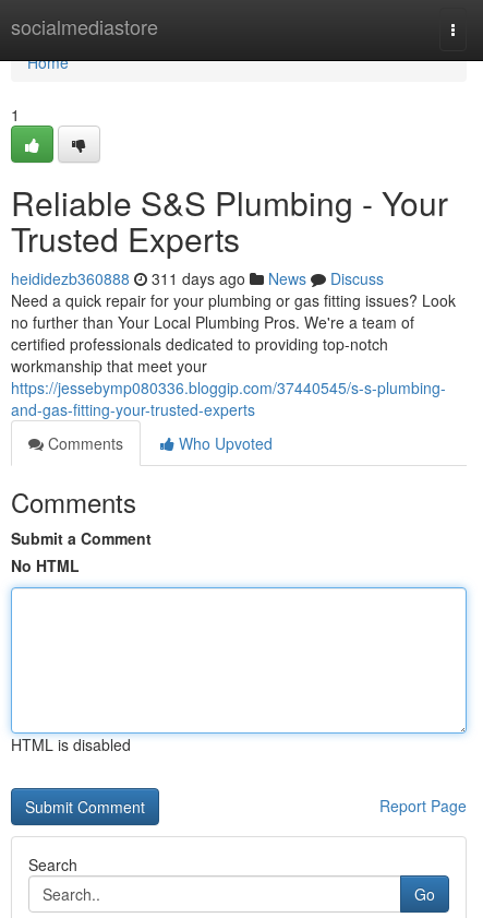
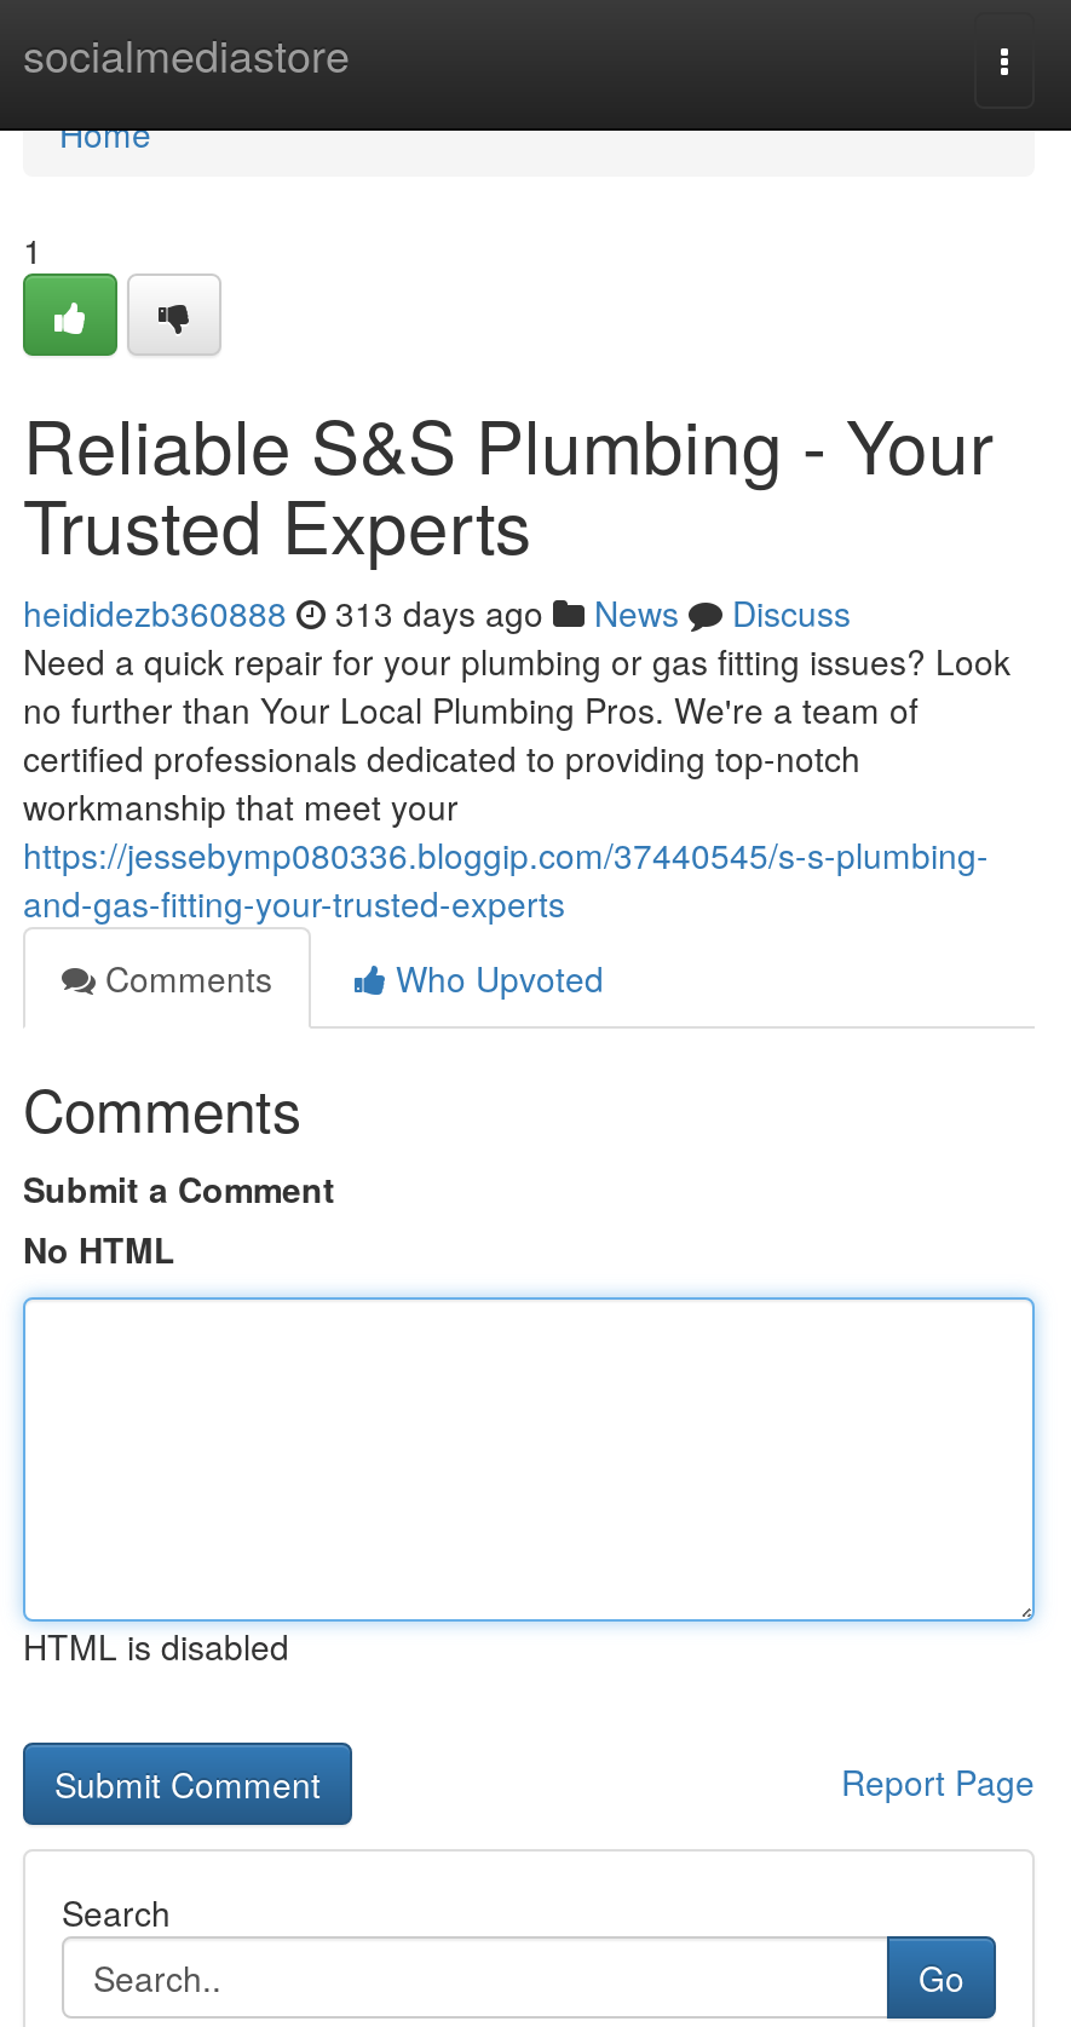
- heididezb360888 311 days ago News Discuss
+ heididezb360888 313 days ago News Discuss
